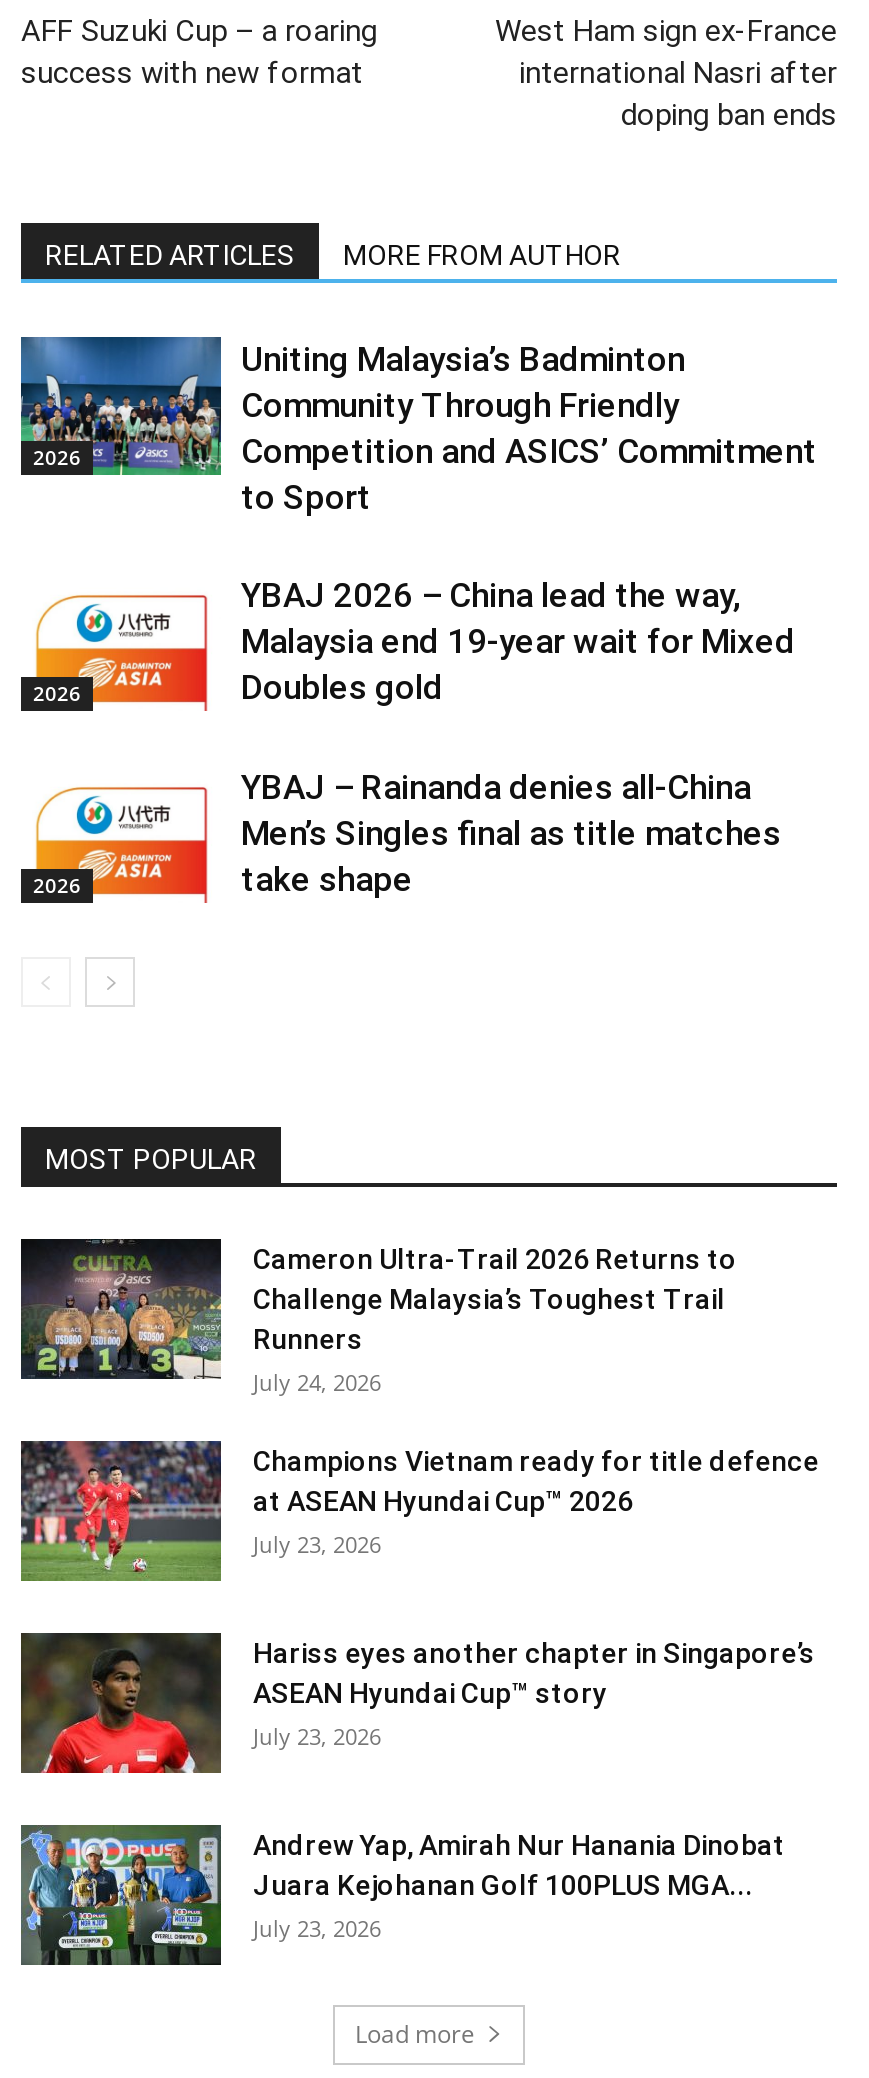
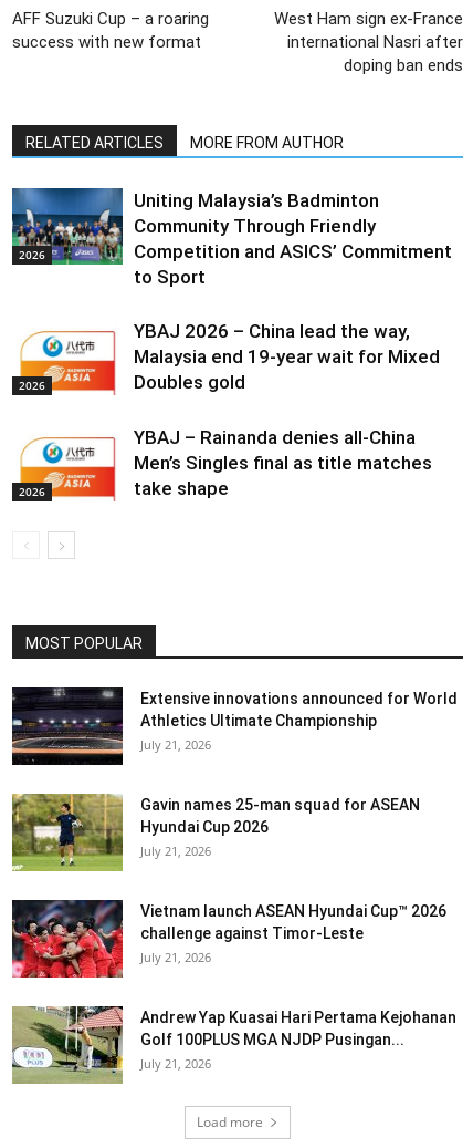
- [image]
- Cameron Ultra-Trail 2026 Returns to
- Challenge Malaysia’s Toughest Trail
- Runners
- July 24, 2026
+ [image]
+ Extensive innovations announced for World
+ Athletics Ultimate Championship
+ July 21, 2026

- [image]
- Champions Vietnam ready for title defence
- at ASEAN Hyundai Cup™ 2026
- July 23, 2026
+ [image]
+ Gavin names 25-man squad for ASEAN
+ Hyundai Cup 2026
+ July 21, 2026

- [image]
- Hariss eyes another chapter in Singapore’s
- ASEAN Hyundai Cup™ story
- July 23, 2026
+ [image]
+ Vietnam launch ASEAN Hyundai Cup™ 2026
+ challenge against Timor-Leste
+ July 21, 2026

- [image]
- Andrew Yap, Amirah Nur Hanania Dinobat
- Juara Kejohanan Golf 100PLUS MGA...
- July 23, 2026
+ [image]
+ Andrew Yap Kuasai Hari Pertama Kejohanan
+ Golf 100PLUS MGA NJDP Pusingan...
+ July 21, 2026
